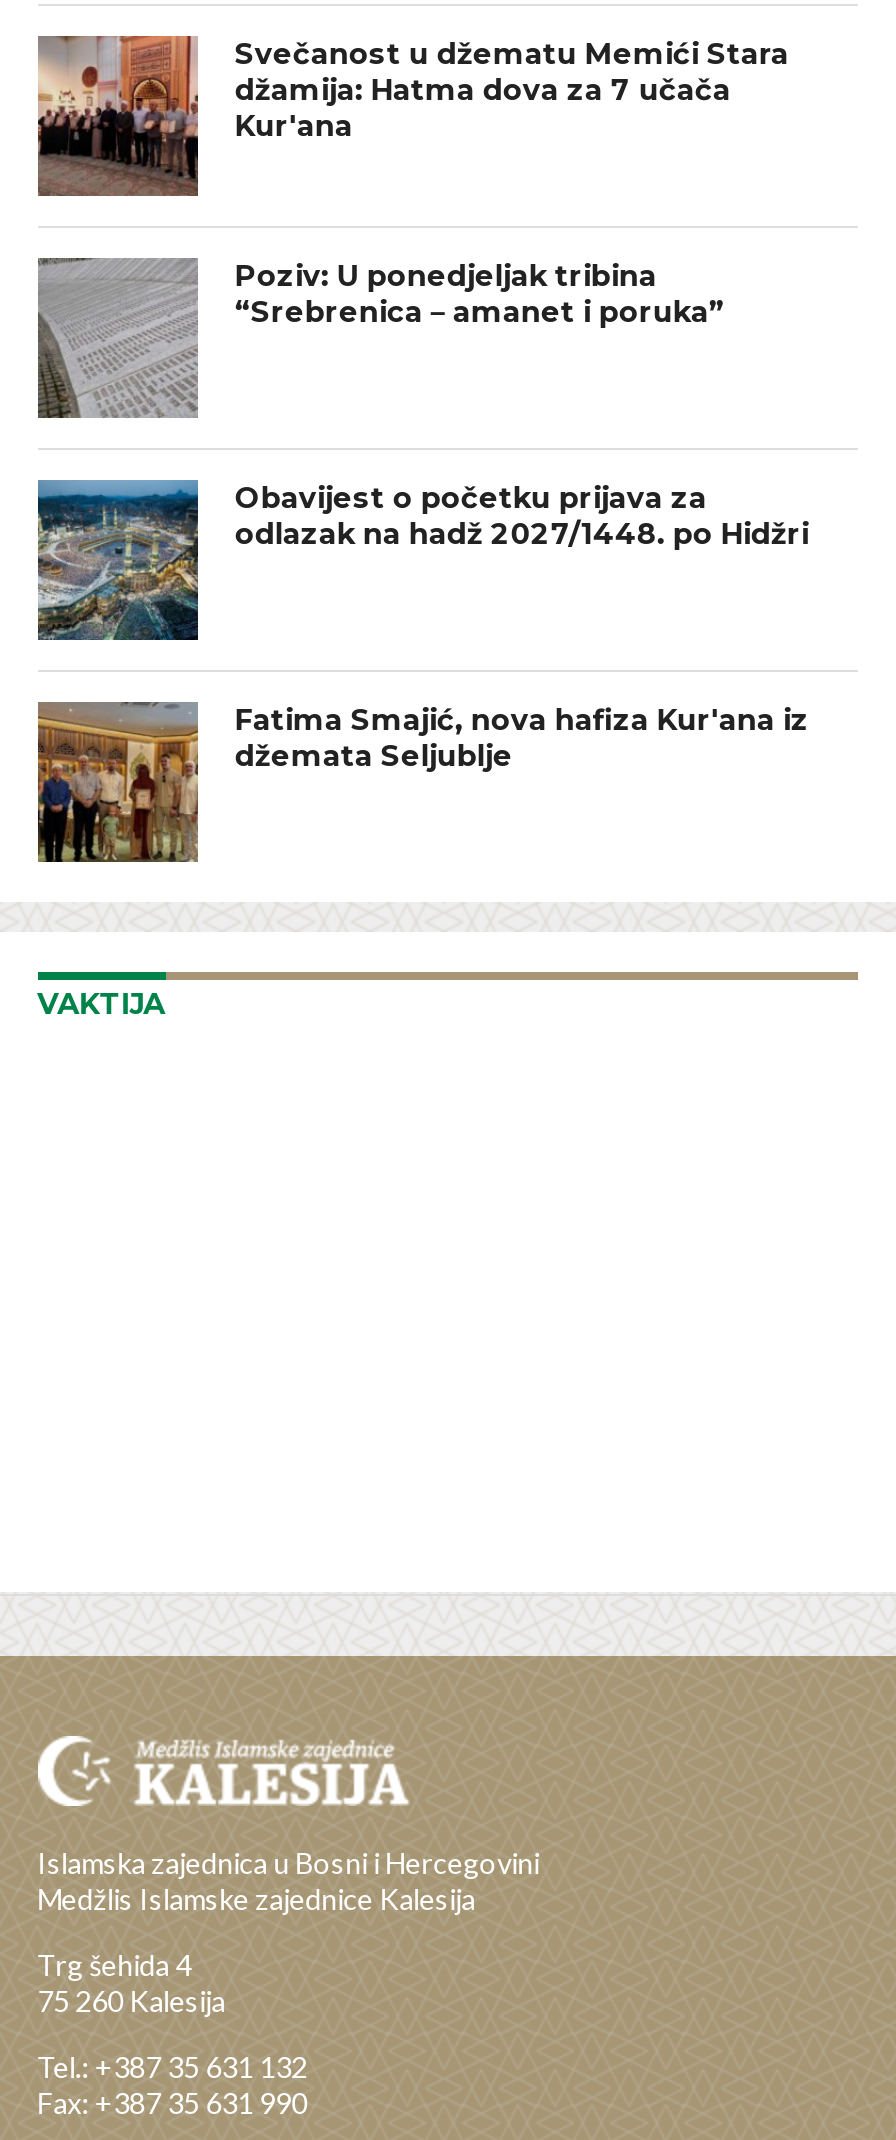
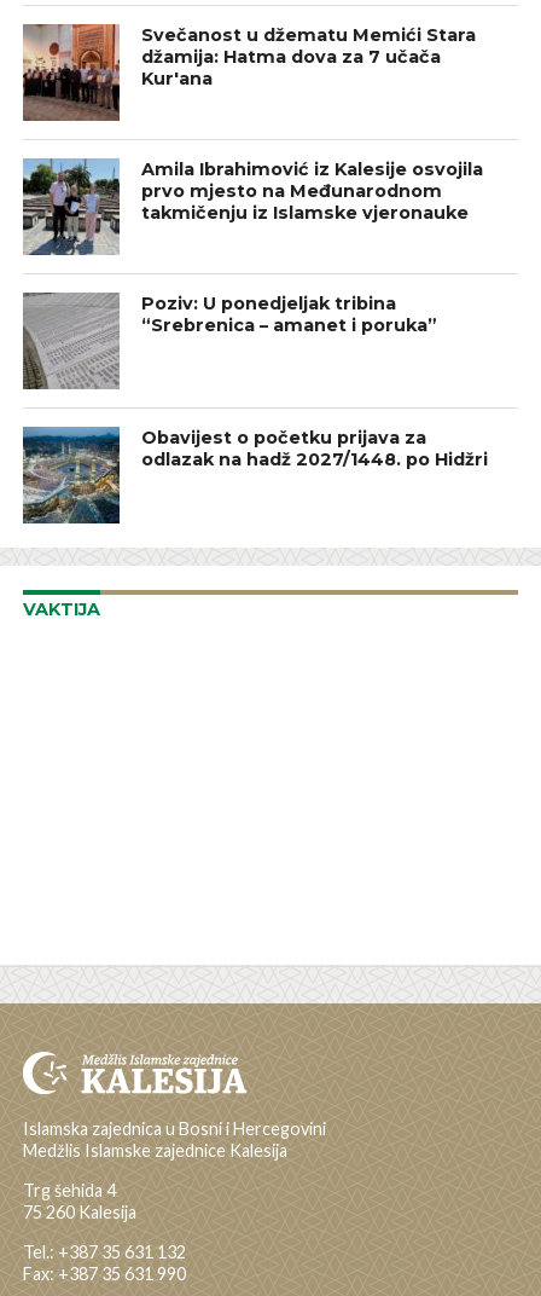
+ [image]
+ Amila Ibrahimović iz Kalesije osvojila
+ prvo mjesto na Međunarodnom
+ takmičenju iz Islamske vjeronauke

moved down: [image] | Poziv: U ponedjeljak tribina | “Srebrenica – amanet i poruka” | Obavijest o početku prijava za | odlazak na hadž 2027/1448. po Hidžri

moved down: [image]

- [image]
- Fatima Smajić, nova hafiza Kur'ana iz
- džemata Seljublje
